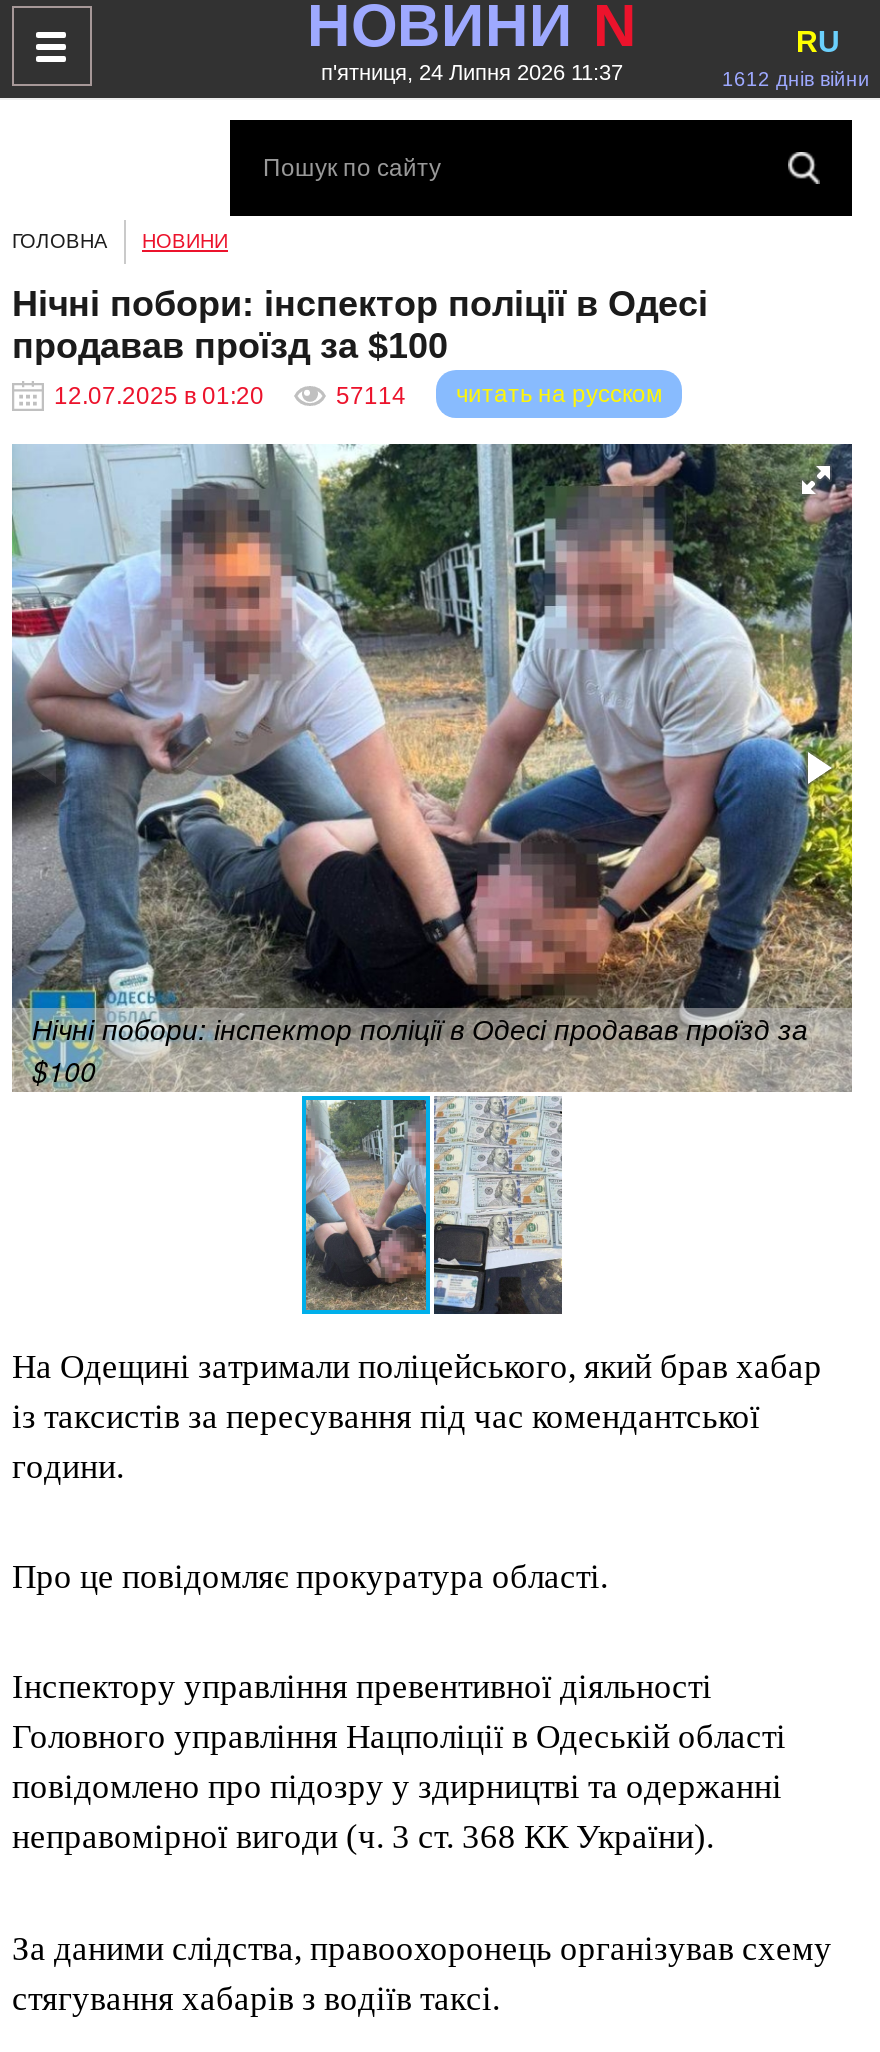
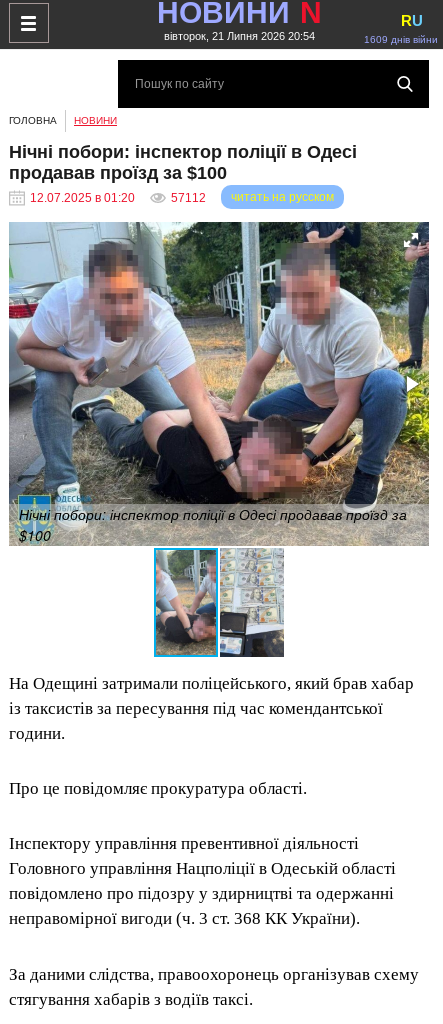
- п'ятниця, 24 Липня 2026 11:37
+ вівторок, 21 Липня 2026 20:54

- 1612 днів війни
+ 1609 днів війни

- 57114
+ 57112
